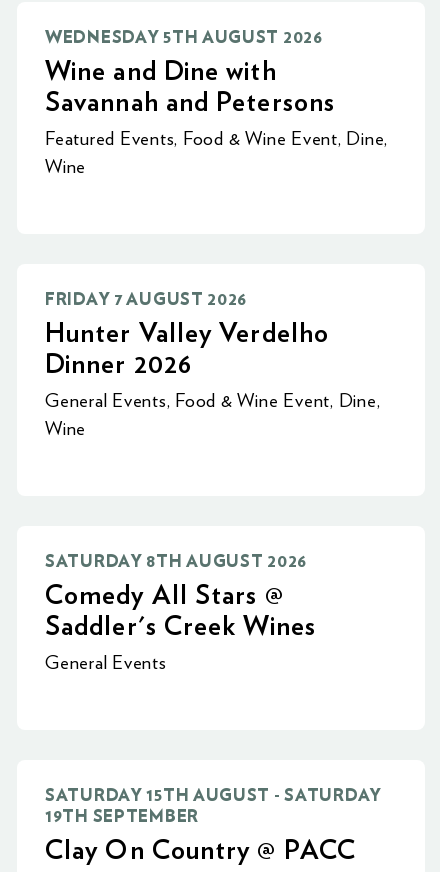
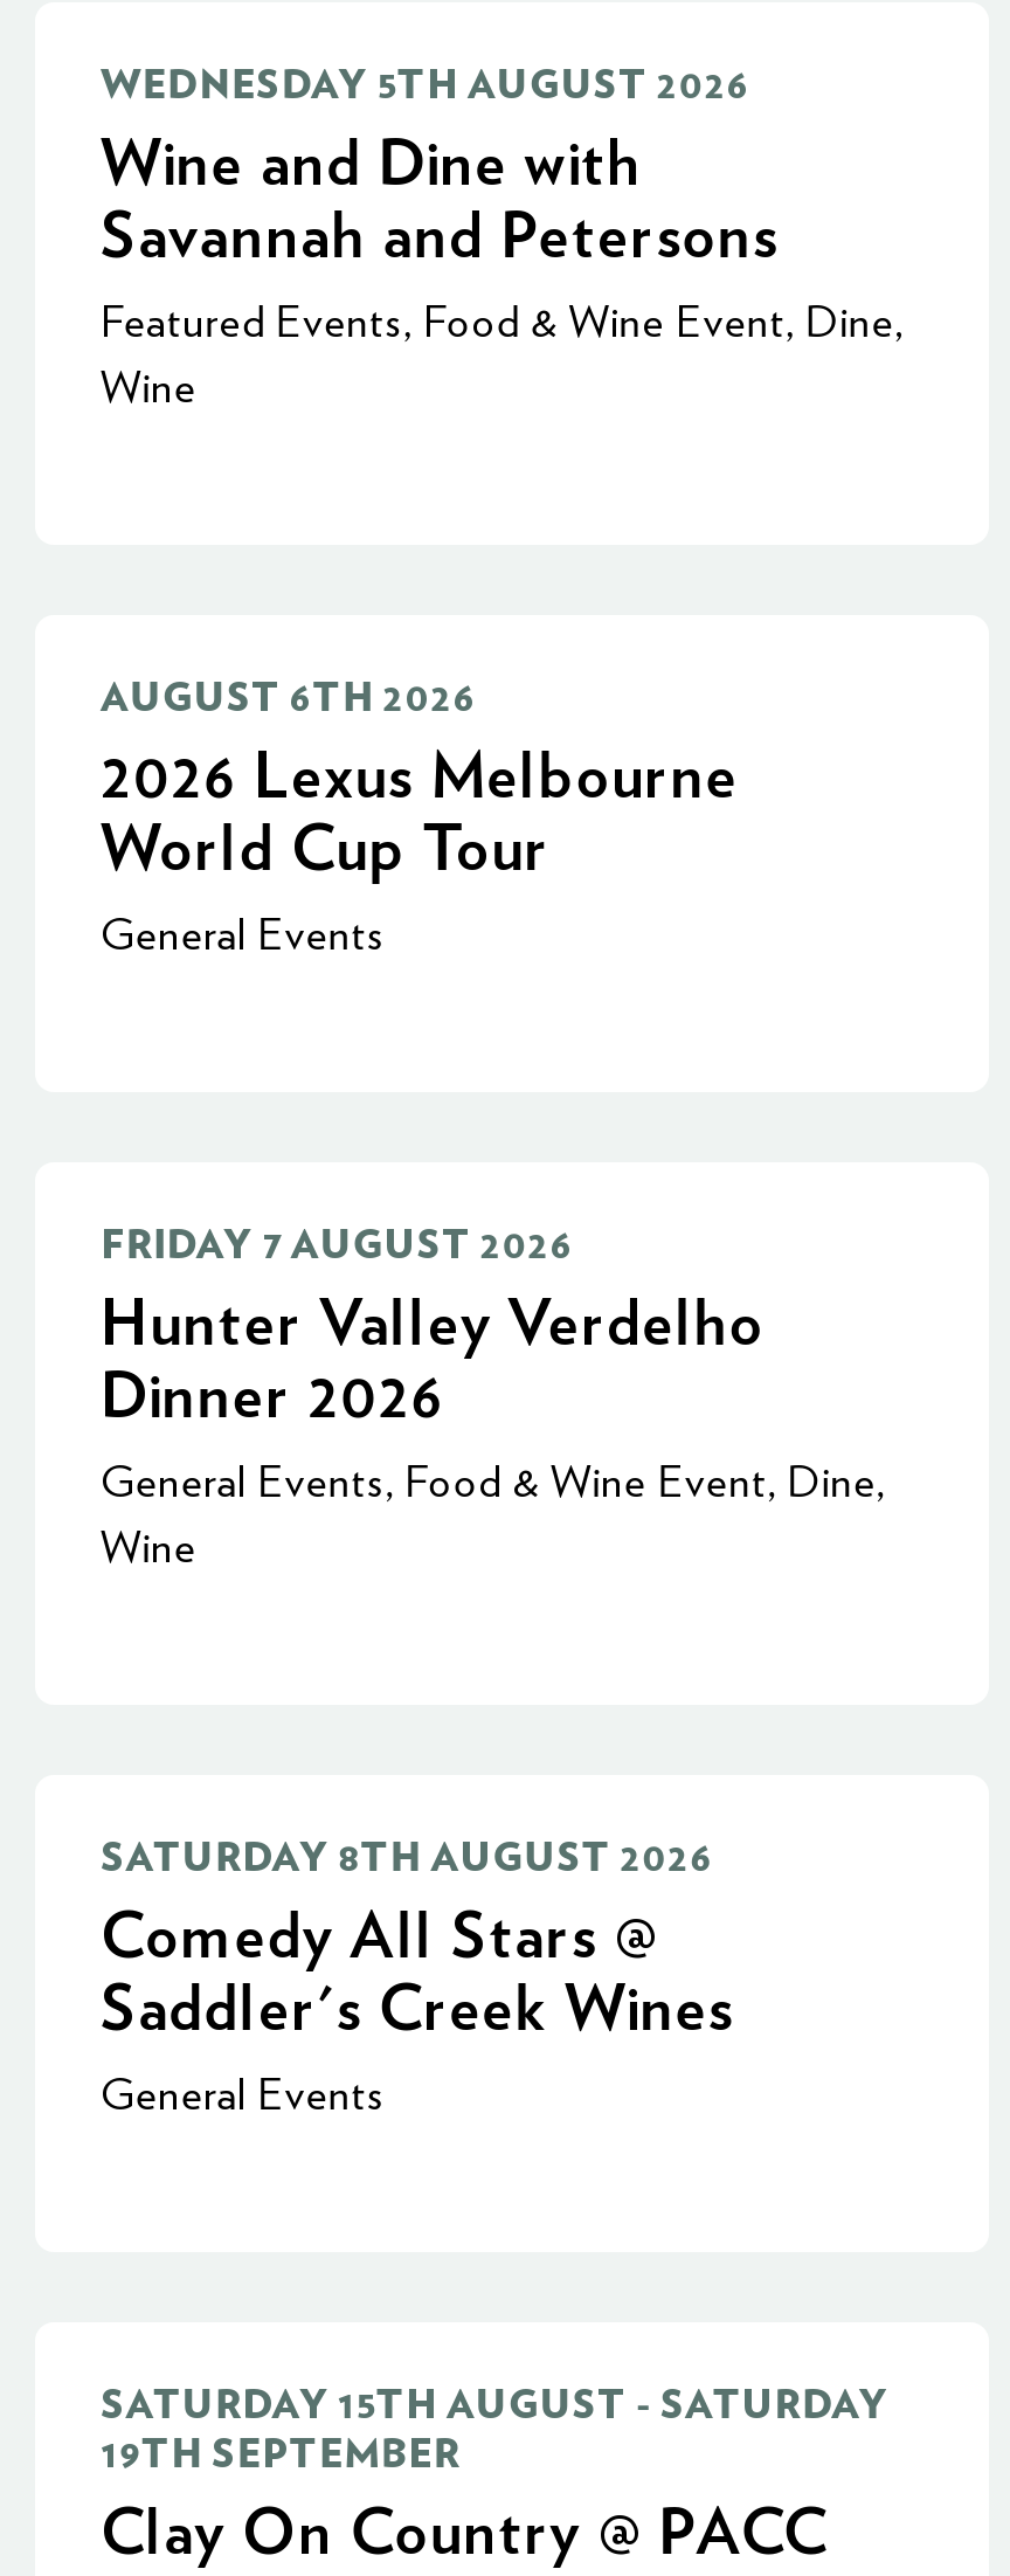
+ AUGUST 6TH 2026
+ 2026 Lexus Melbourne
+ World Cup Tour
+ General Events
